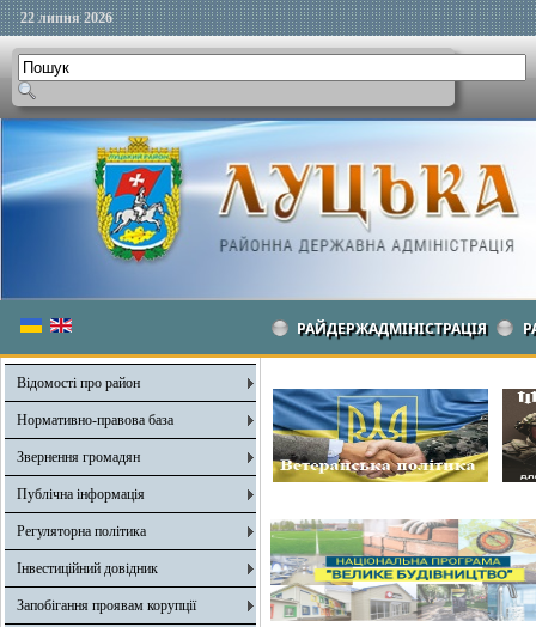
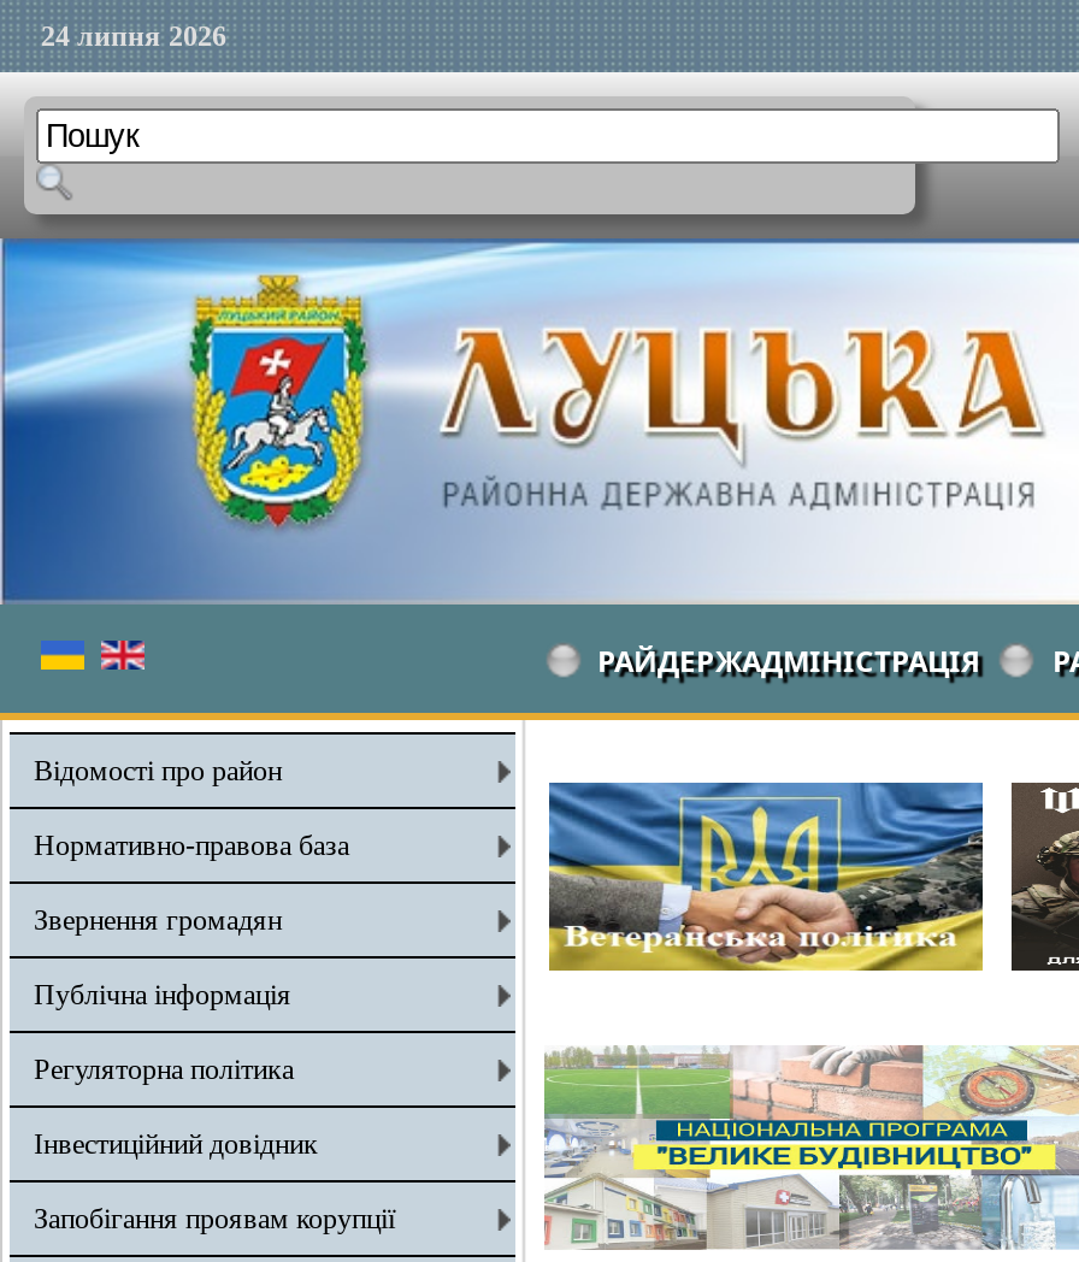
- 22 липня 2026
+ 24 липня 2026
